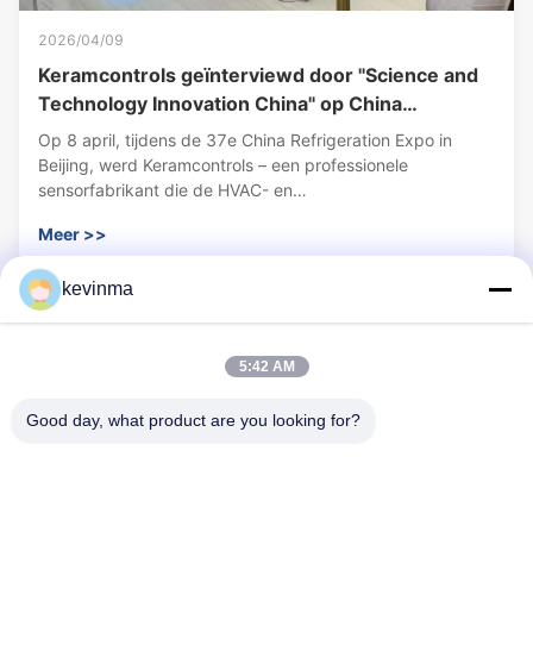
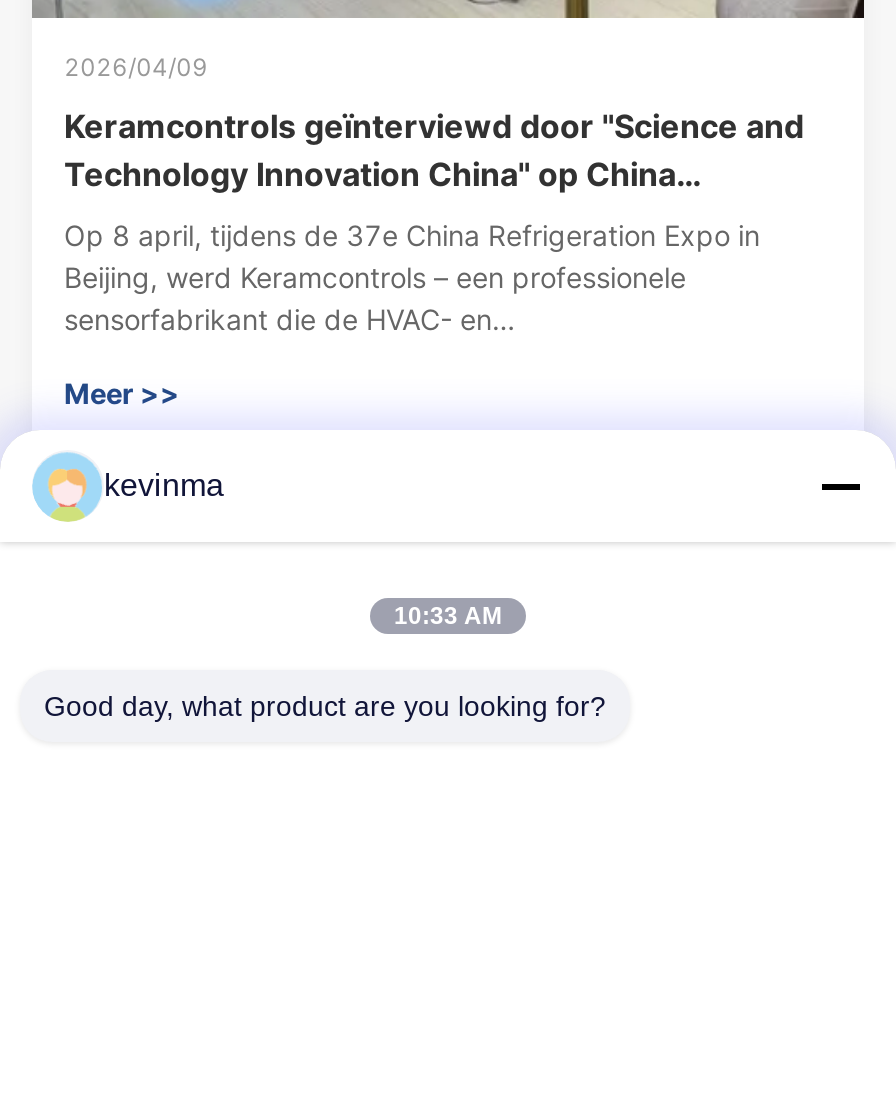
- 5:42 AM
+ 10:33 AM
